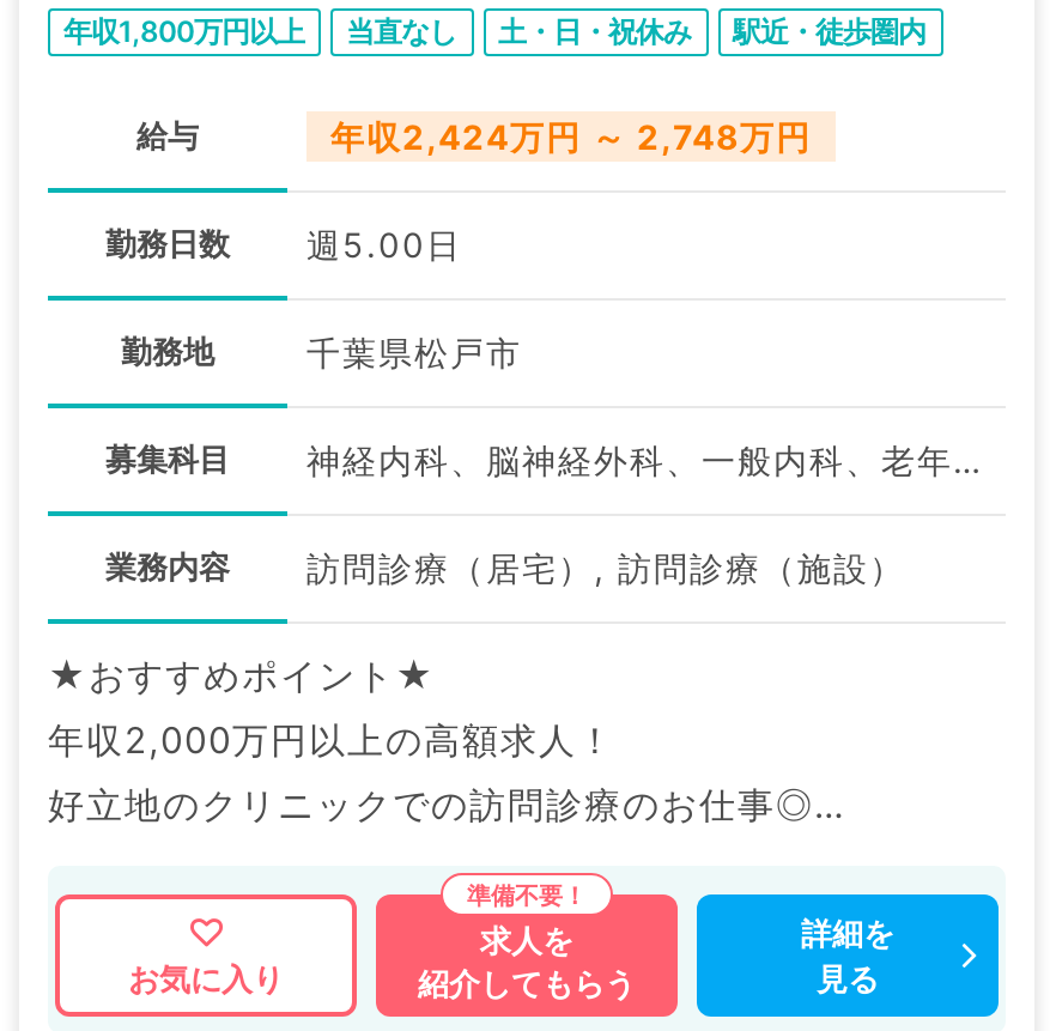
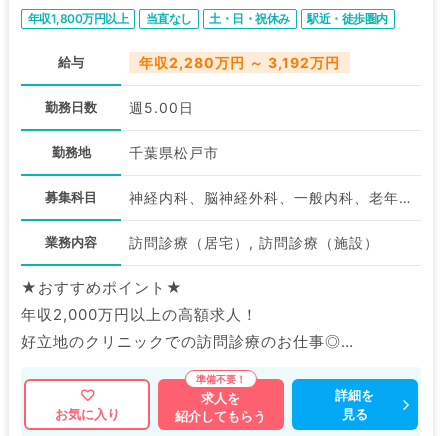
- 年収2,424万円 ～ 2,748万円
+ 年収2,280万円 ～ 3,192万円
